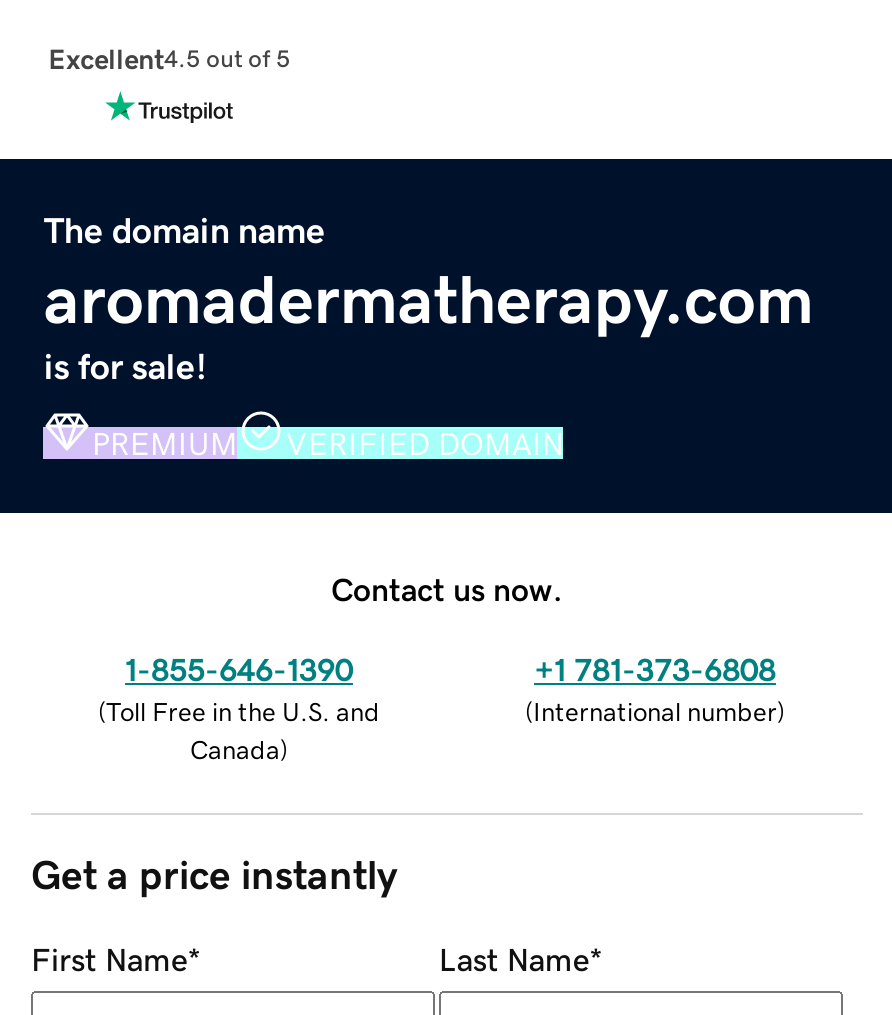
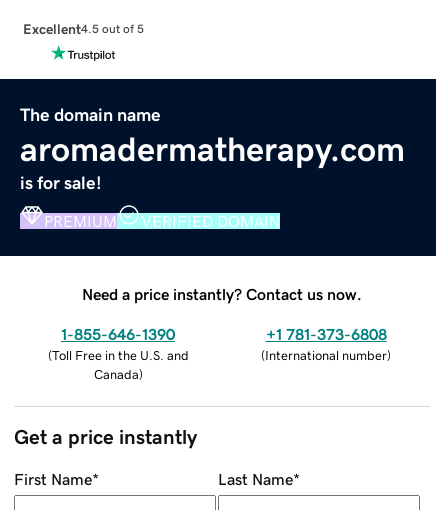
- Contact us now.
+ Need a price instantly? Contact us now.
